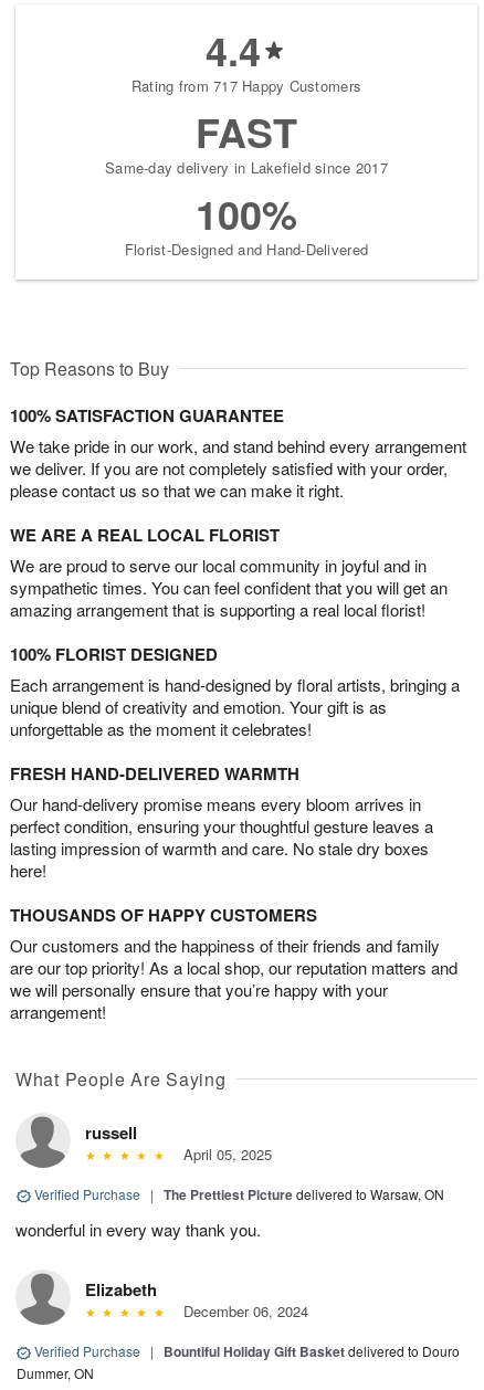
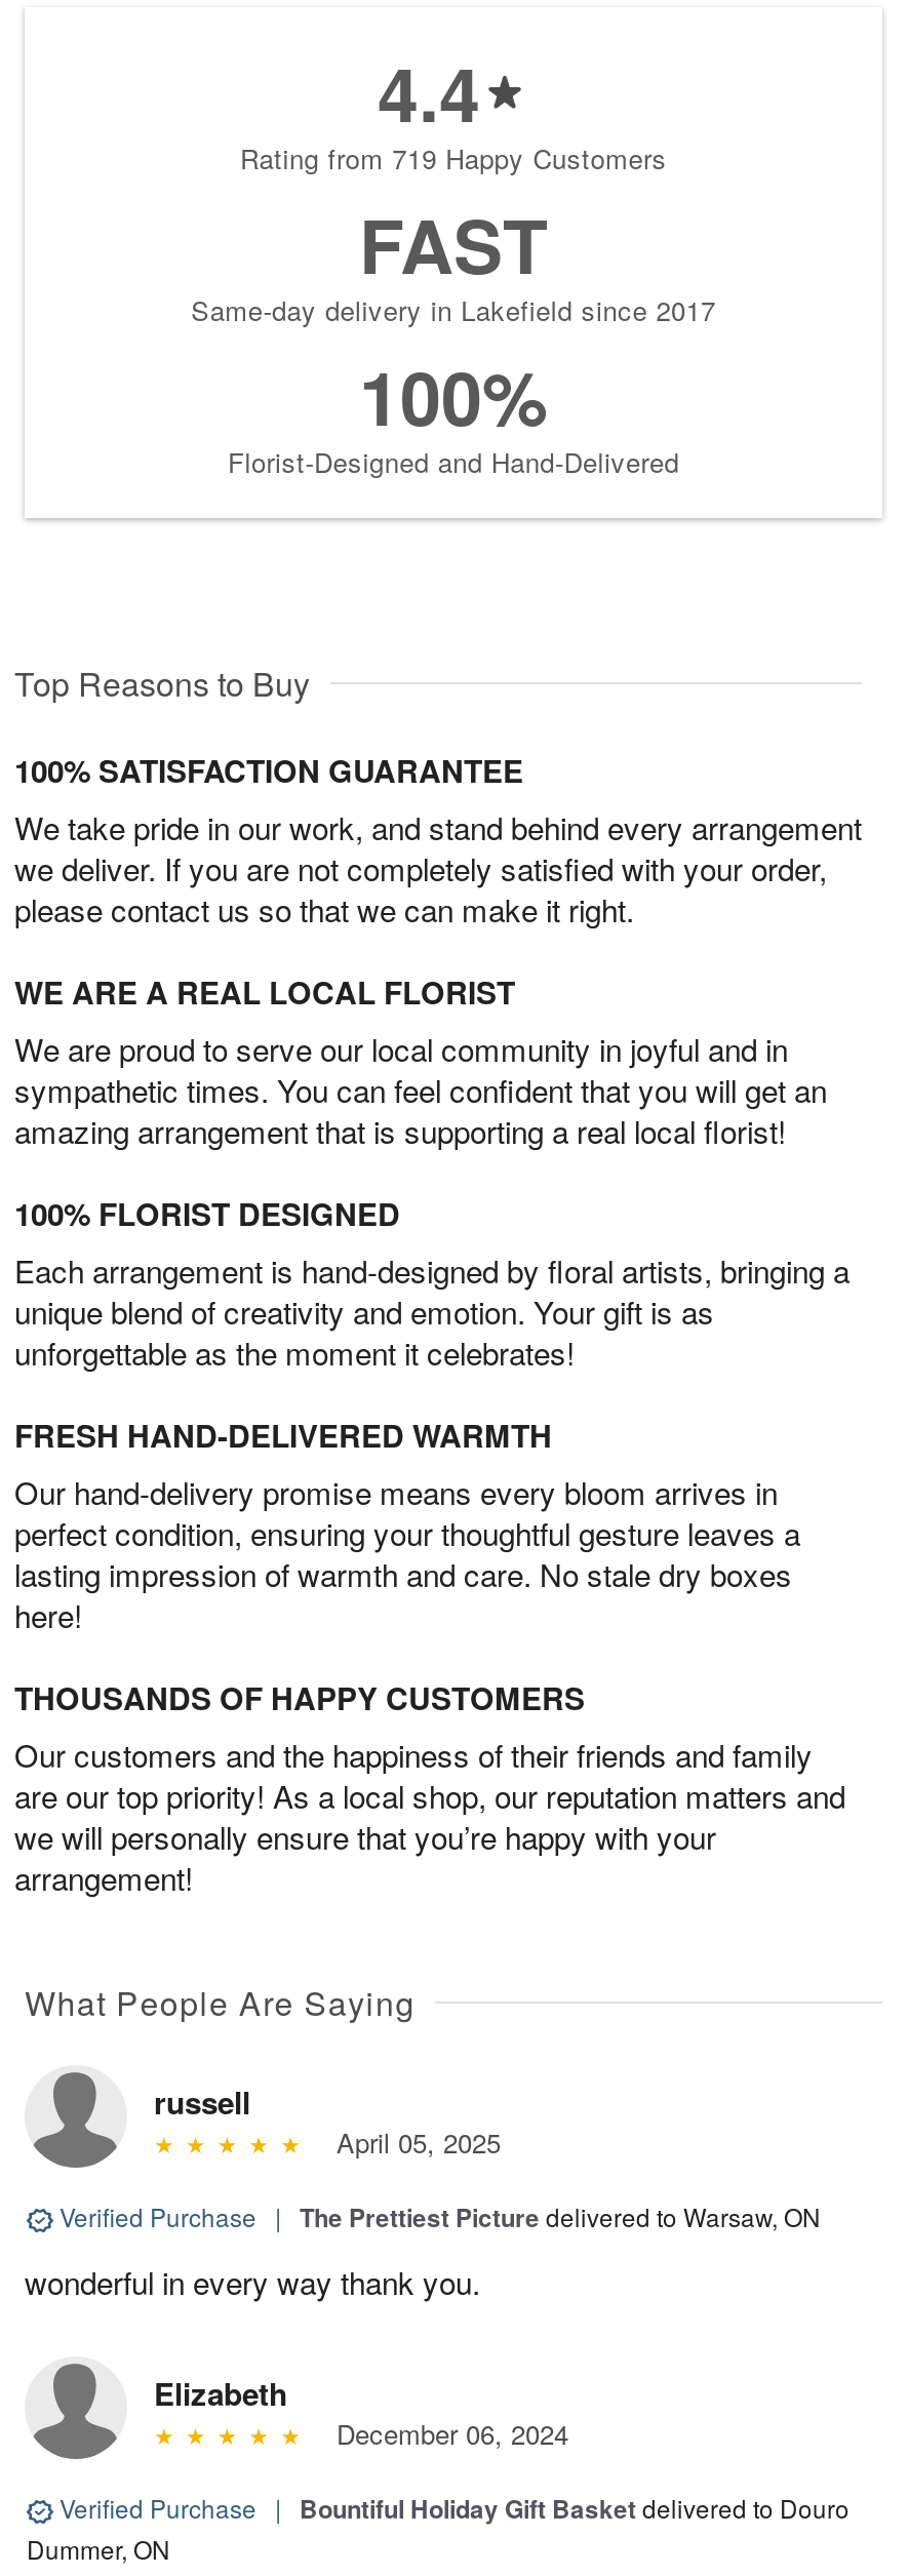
- Rating from 717 Happy Customers
+ Rating from 719 Happy Customers
